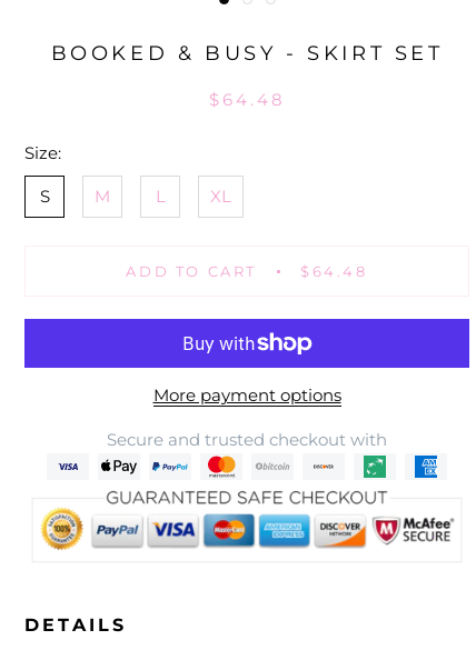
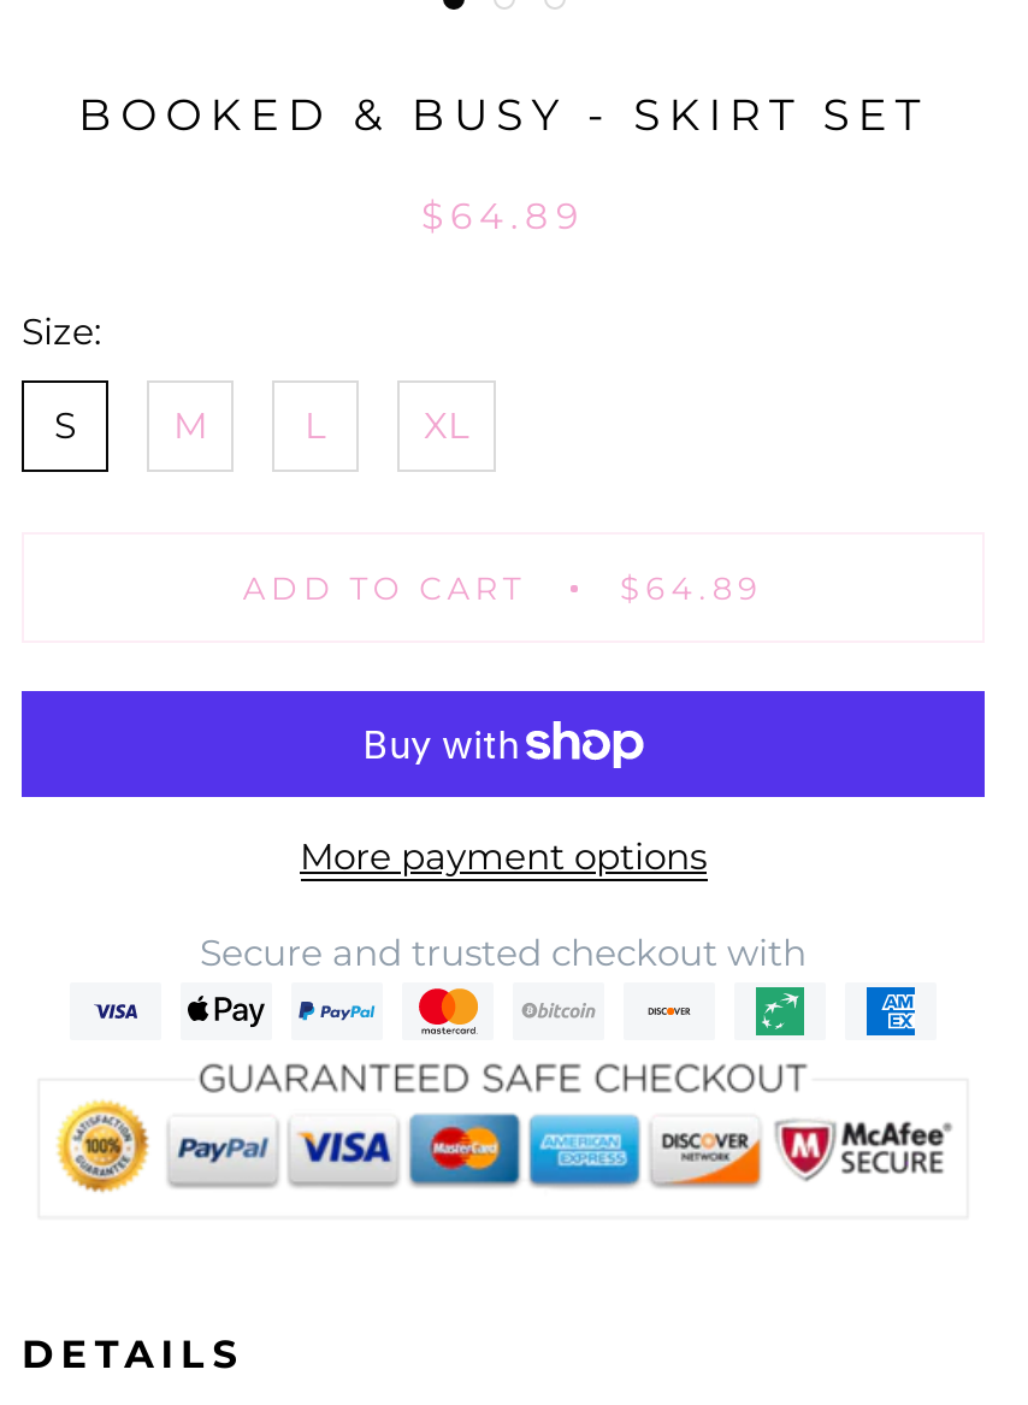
- $64.48
+ $64.89

- $64.48
+ $64.89
